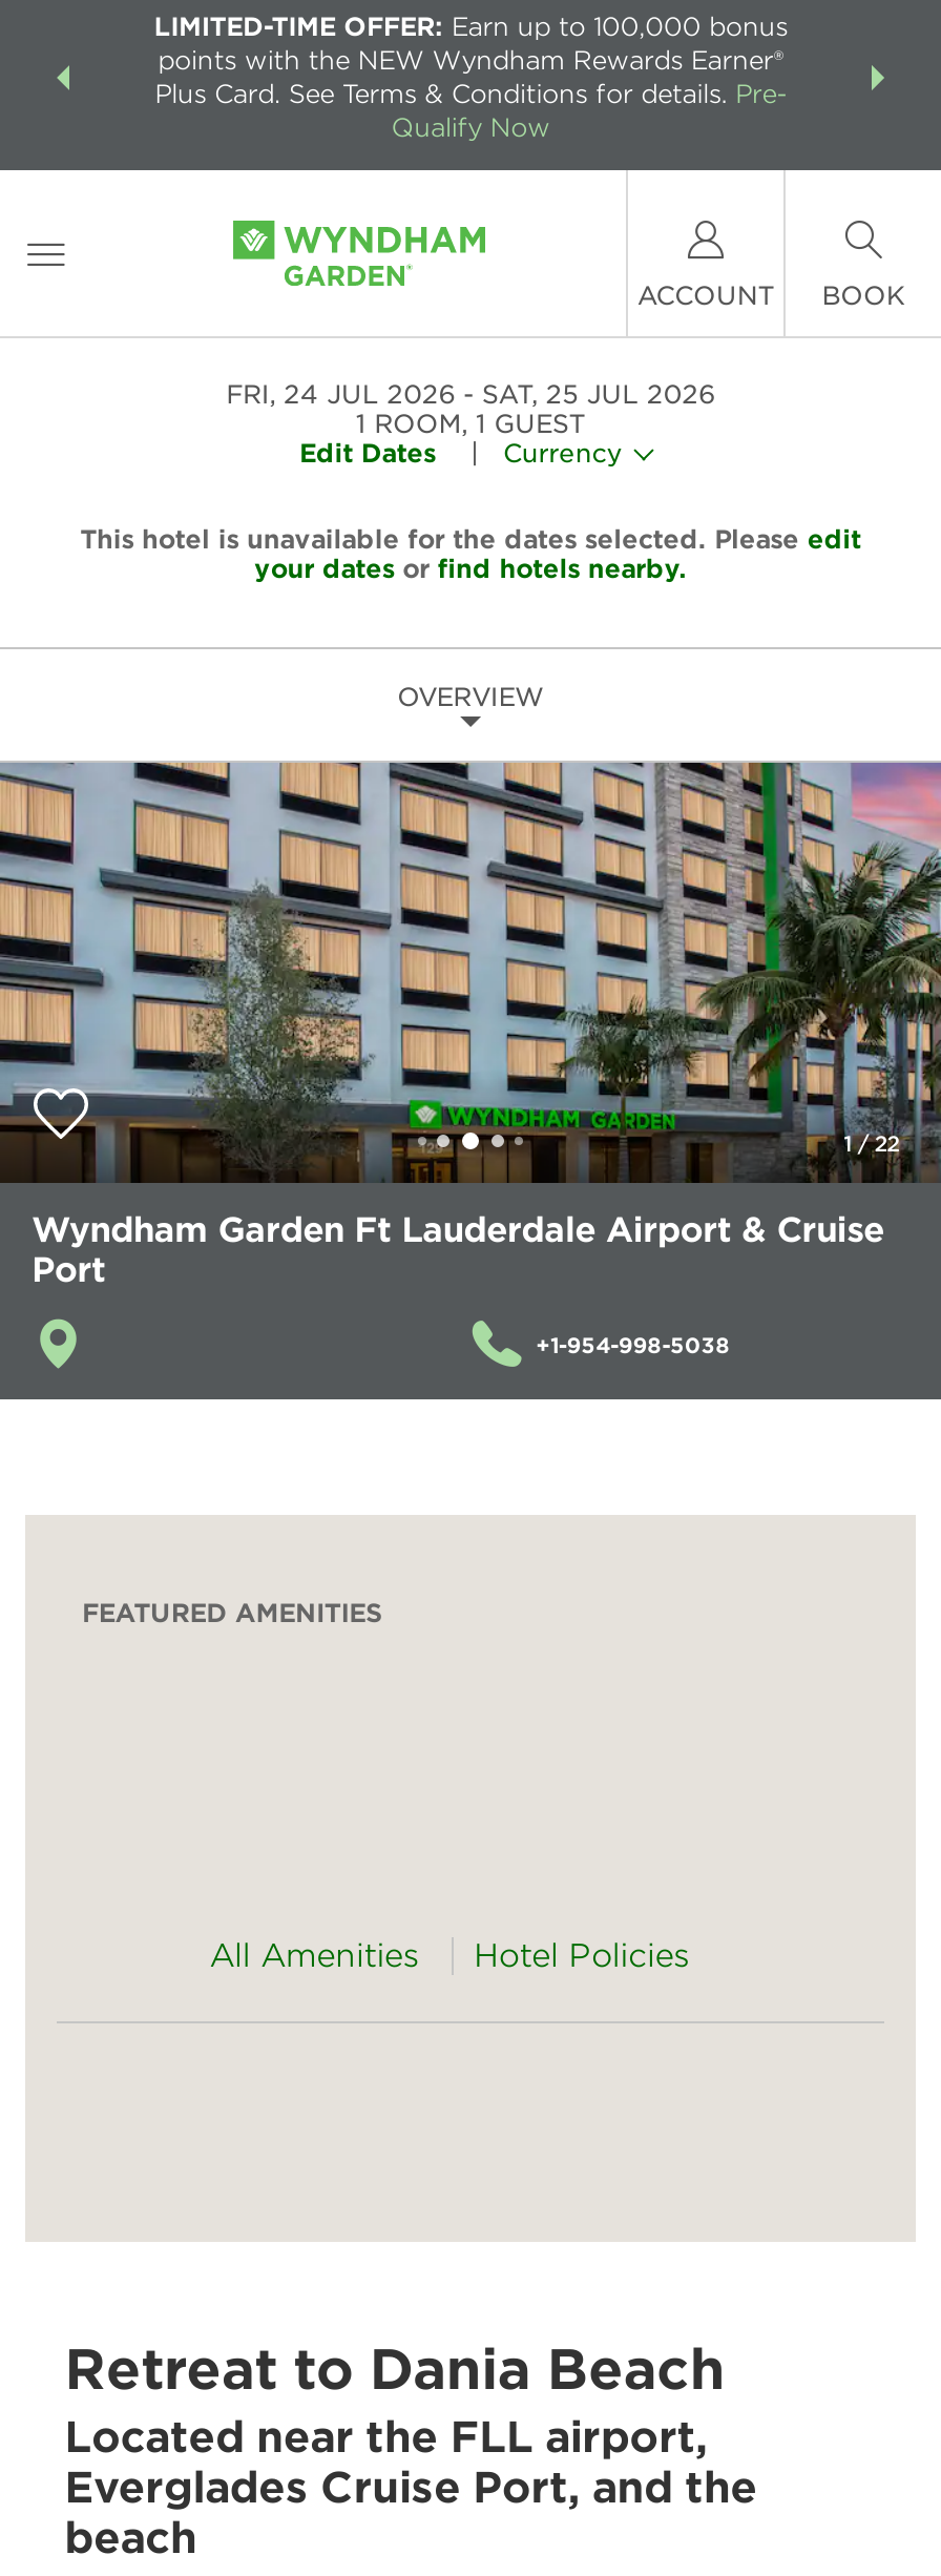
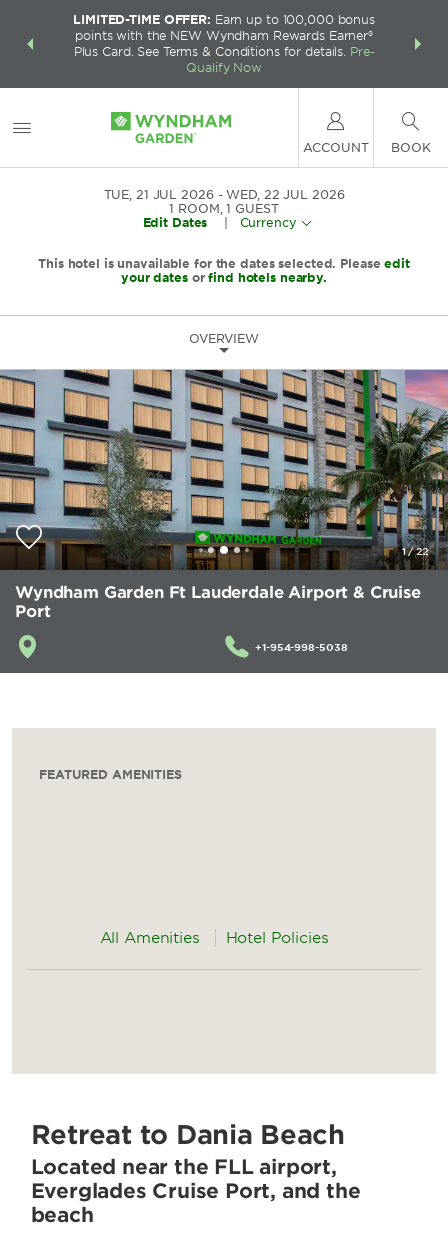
- FRI, 24 JUL 2026
+ TUE, 21 JUL 2026

- SAT, 25 JUL 2026
+ WED, 22 JUL 2026
